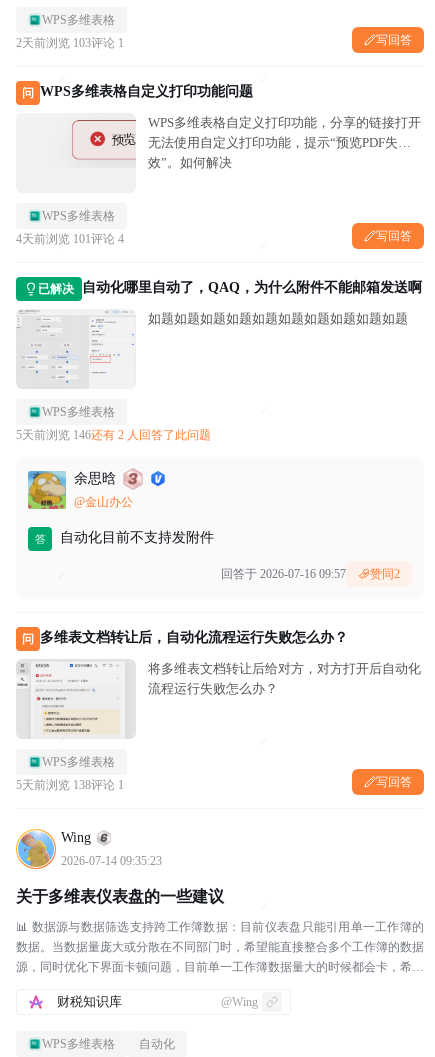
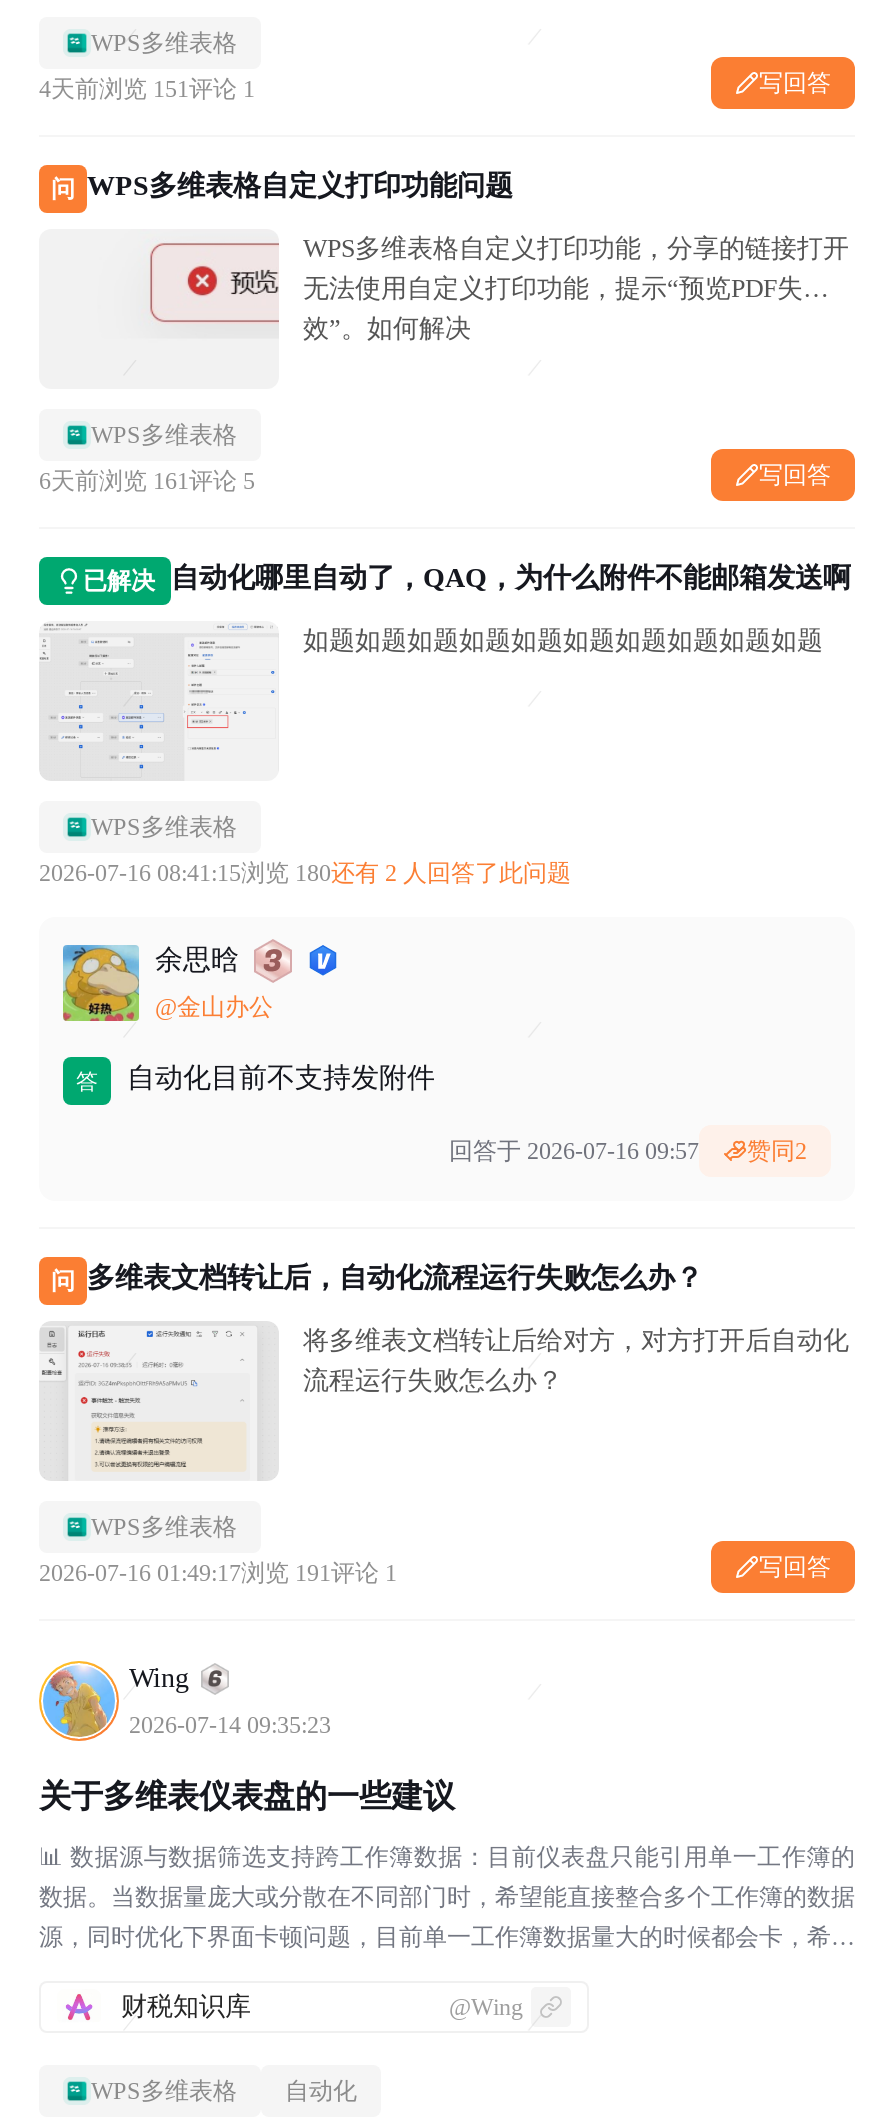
- 2天前浏览 103评论 1
+ 4天前浏览 151评论 1

- 4天前浏览 101评论 4
+ 6天前浏览 161评论 5

- 5天前浏览 146还有 2 人回答了此问题
+ 2026-07-16 08:41:15浏览 180还有 2 人回答了此问题

- 5天前浏览 138评论 1
+ 2026-07-16 01:49:17浏览 191评论 1
